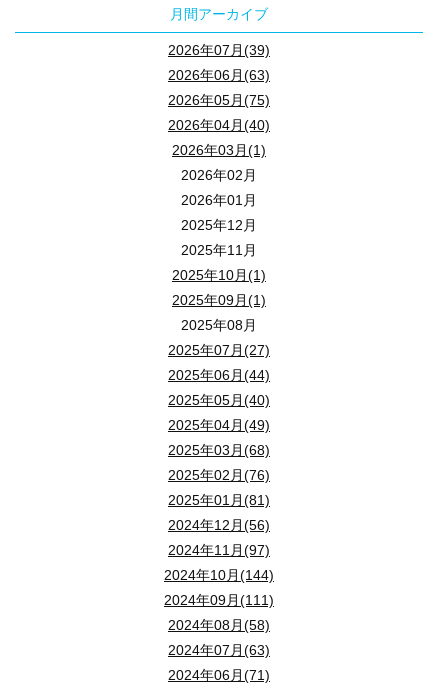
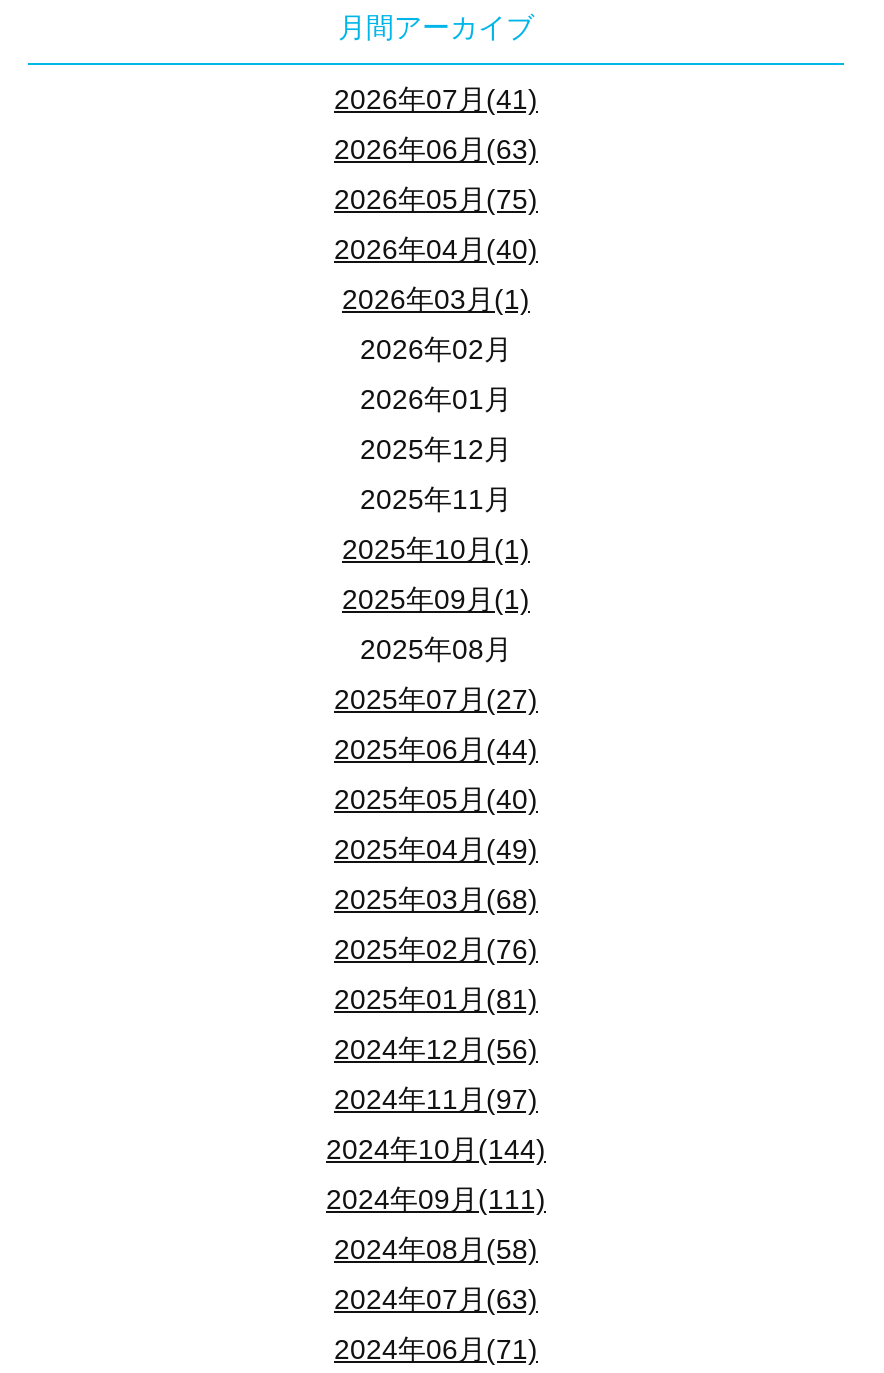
- 2026年07月(39)
+ 2026年07月(41)
